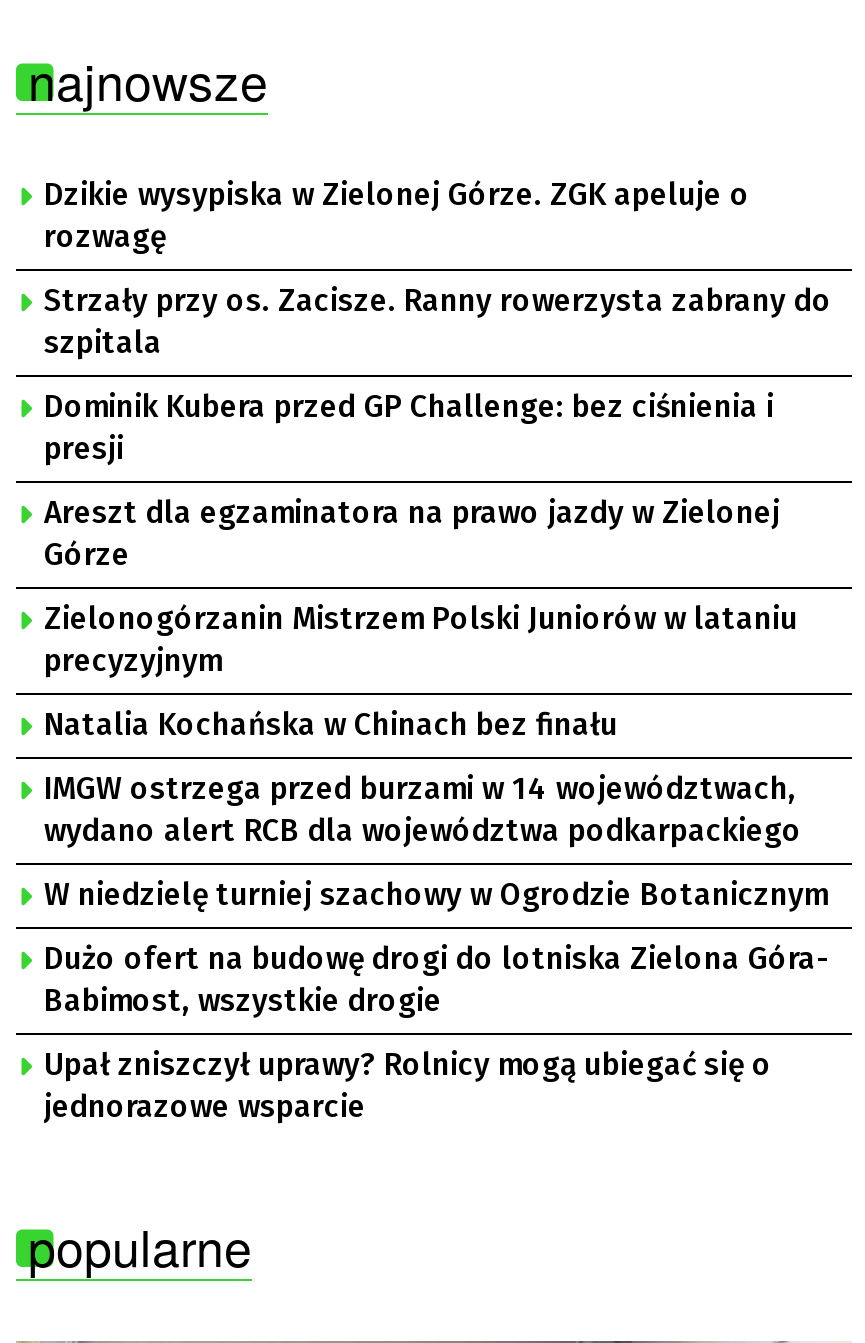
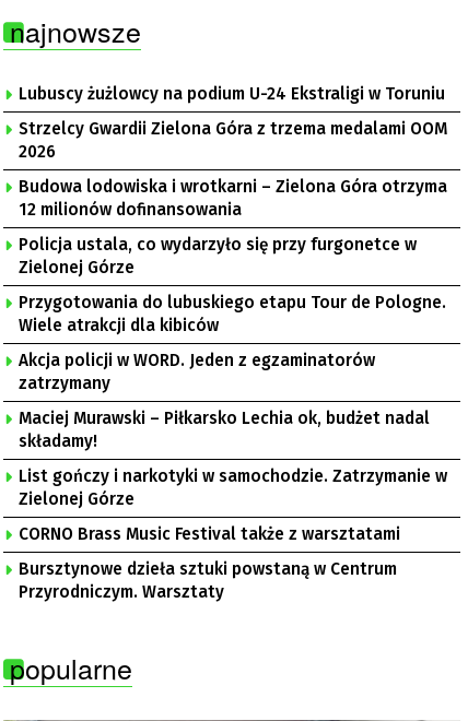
- Dzikie wysypiska w Zielonej Górze. ZGK apeluje o
- rozwagę
+ Lubuscy żużlowcy na podium U-24 Ekstraligi w Toruniu

- Strzały przy os. Zacisze. Ranny rowerzysta zabrany do
- szpitala
+ Strzelcy Gwardii Zielona Góra z trzema medalami OOM
+ 2026

- Dominik Kubera przed GP Challenge: bez ciśnienia i
- presji
+ Budowa lodowiska i wrotkarni – Zielona Góra otrzyma
+ 12 milionów dofinansowania

- Areszt dla egzaminatora na prawo jazdy w Zielonej
- Górze
+ Policja ustala, co wydarzyło się przy furgonetce w
+ Zielonej Górze

- Zielonogórzanin Mistrzem Polski Juniorów w lataniu
- precyzyjnym
+ Przygotowania do lubuskiego etapu Tour de Pologne.
+ Wiele atrakcji dla kibiców

- Natalia Kochańska w Chinach bez finału
+ Akcja policji w WORD. Jeden z egzaminatorów
+ zatrzymany

- IMGW ostrzega przed burzami w 14 województwach,
- wydano alert RCB dla województwa podkarpackiego
+ Maciej Murawski – Piłkarsko Lechia ok, budżet nadal
+ składamy!

- W niedzielę turniej szachowy w Ogrodzie Botanicznym
+ List gończy i narkotyki w samochodzie. Zatrzymanie w
+ Zielonej Górze

- Dużo ofert na budowę drogi do lotniska Zielona Góra-
- Babimost, wszystkie drogie
+ CORNO Brass Music Festival także z warsztatami

- Upał zniszczył uprawy? Rolnicy mogą ubiegać się o
- jednorazowe wsparcie
+ Bursztynowe dzieła sztuki powstaną w Centrum
+ Przyrodniczym. Warsztaty
